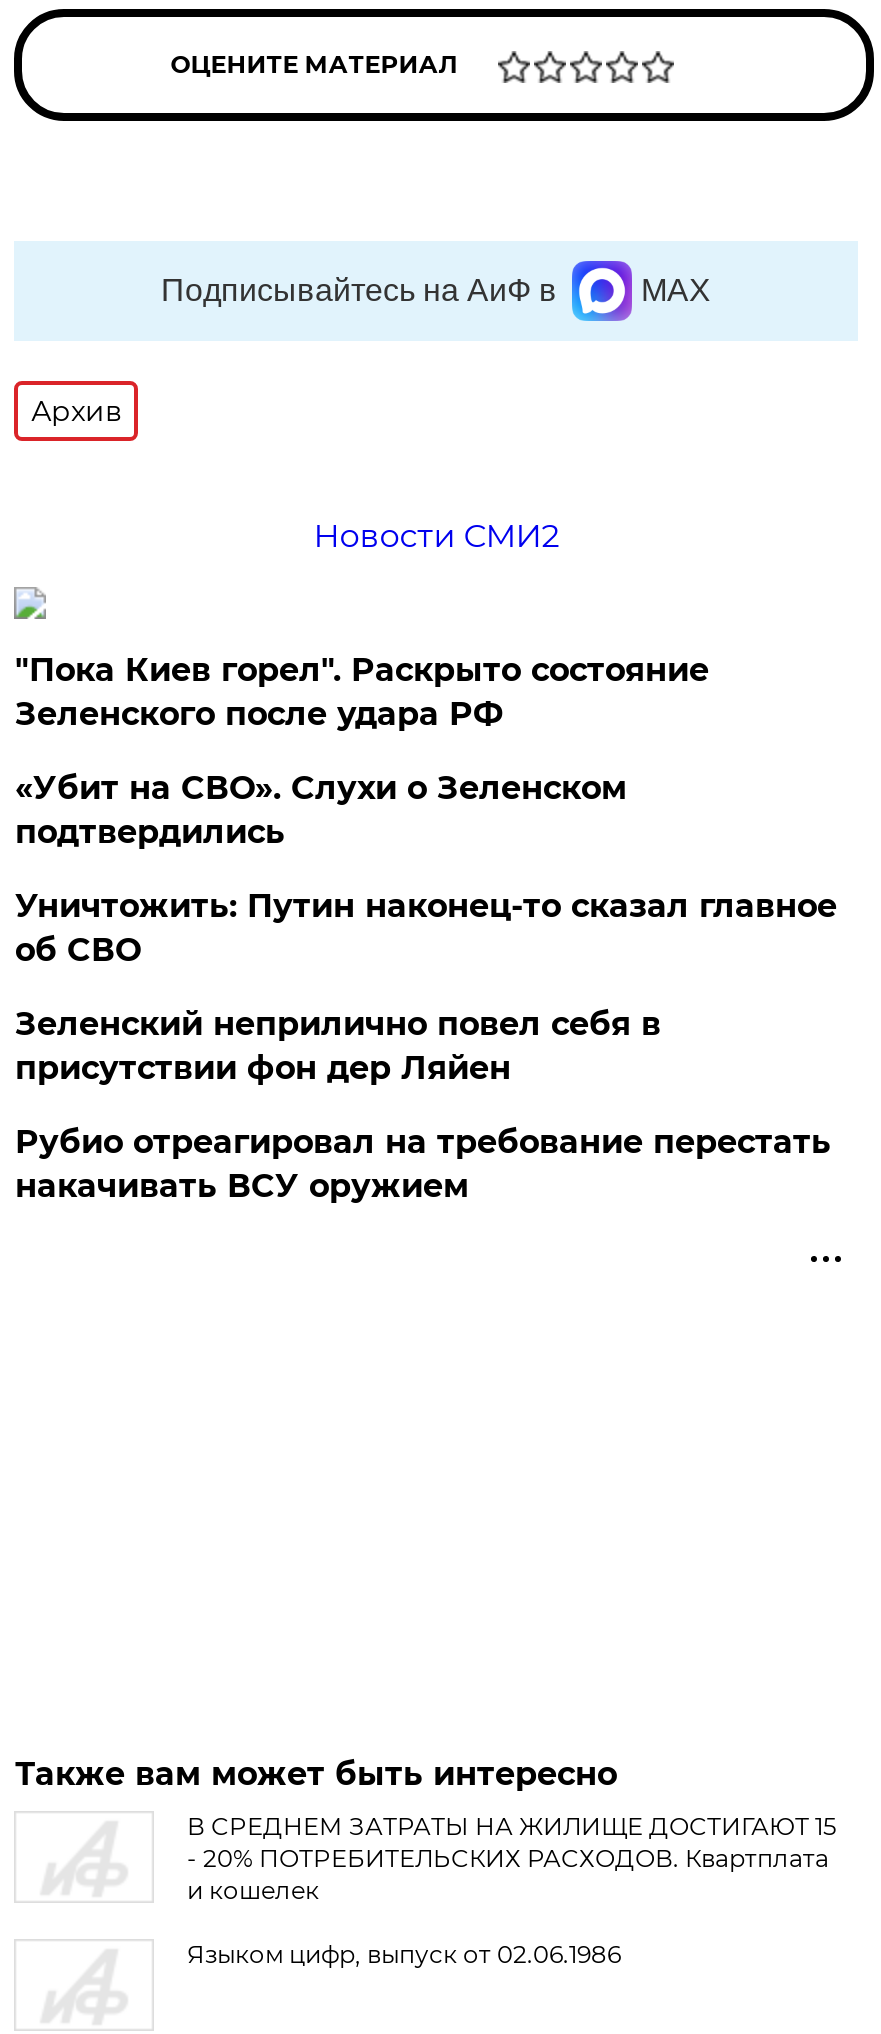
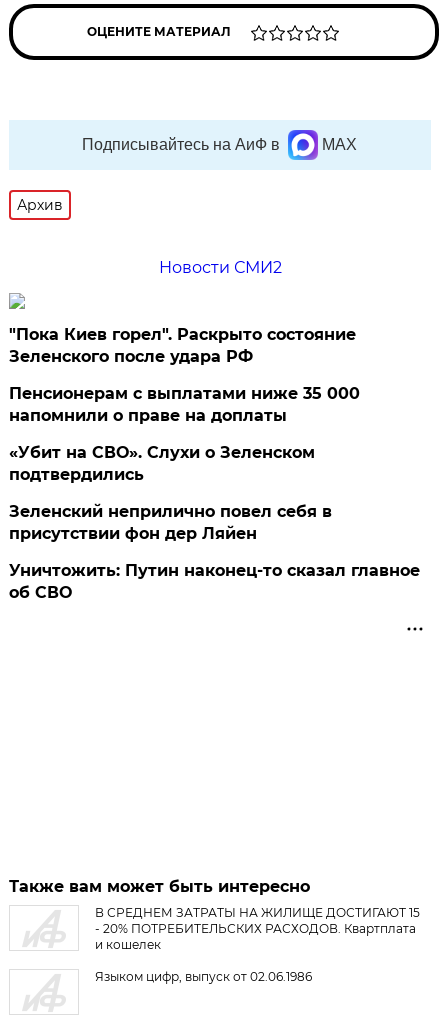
+ Пенсионерам с выплатами ниже 35 000
+ напомнили о праве на доплаты

moved down: «Убит на СВО». Слухи о Зеленском | подтвердились

moved down: Уничтожить: Путин наконец-то сказал главное | об СВО

- Рубио отреагировал на требование перестать
- накачивать ВСУ оружием
